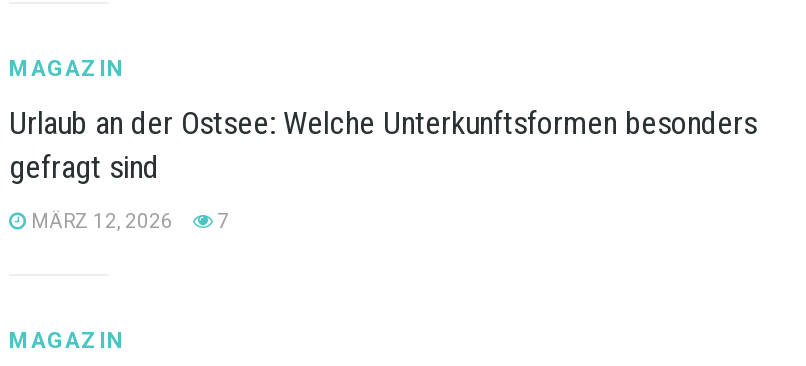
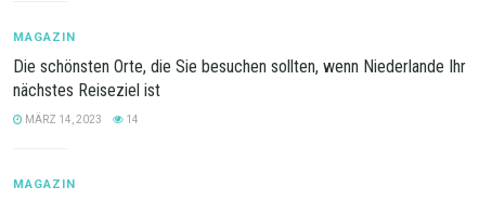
- Urlaub an der Ostsee: Welche Unterkunftsformen besonders
- gefragt sind
+ Die schönsten Orte, die Sie besuchen sollten, wenn Niederlande Ihr
+ nächstes Reiseziel ist

- MÄRZ 12, 2026
- 7
+ MÄRZ 14, 2023
+ 14
